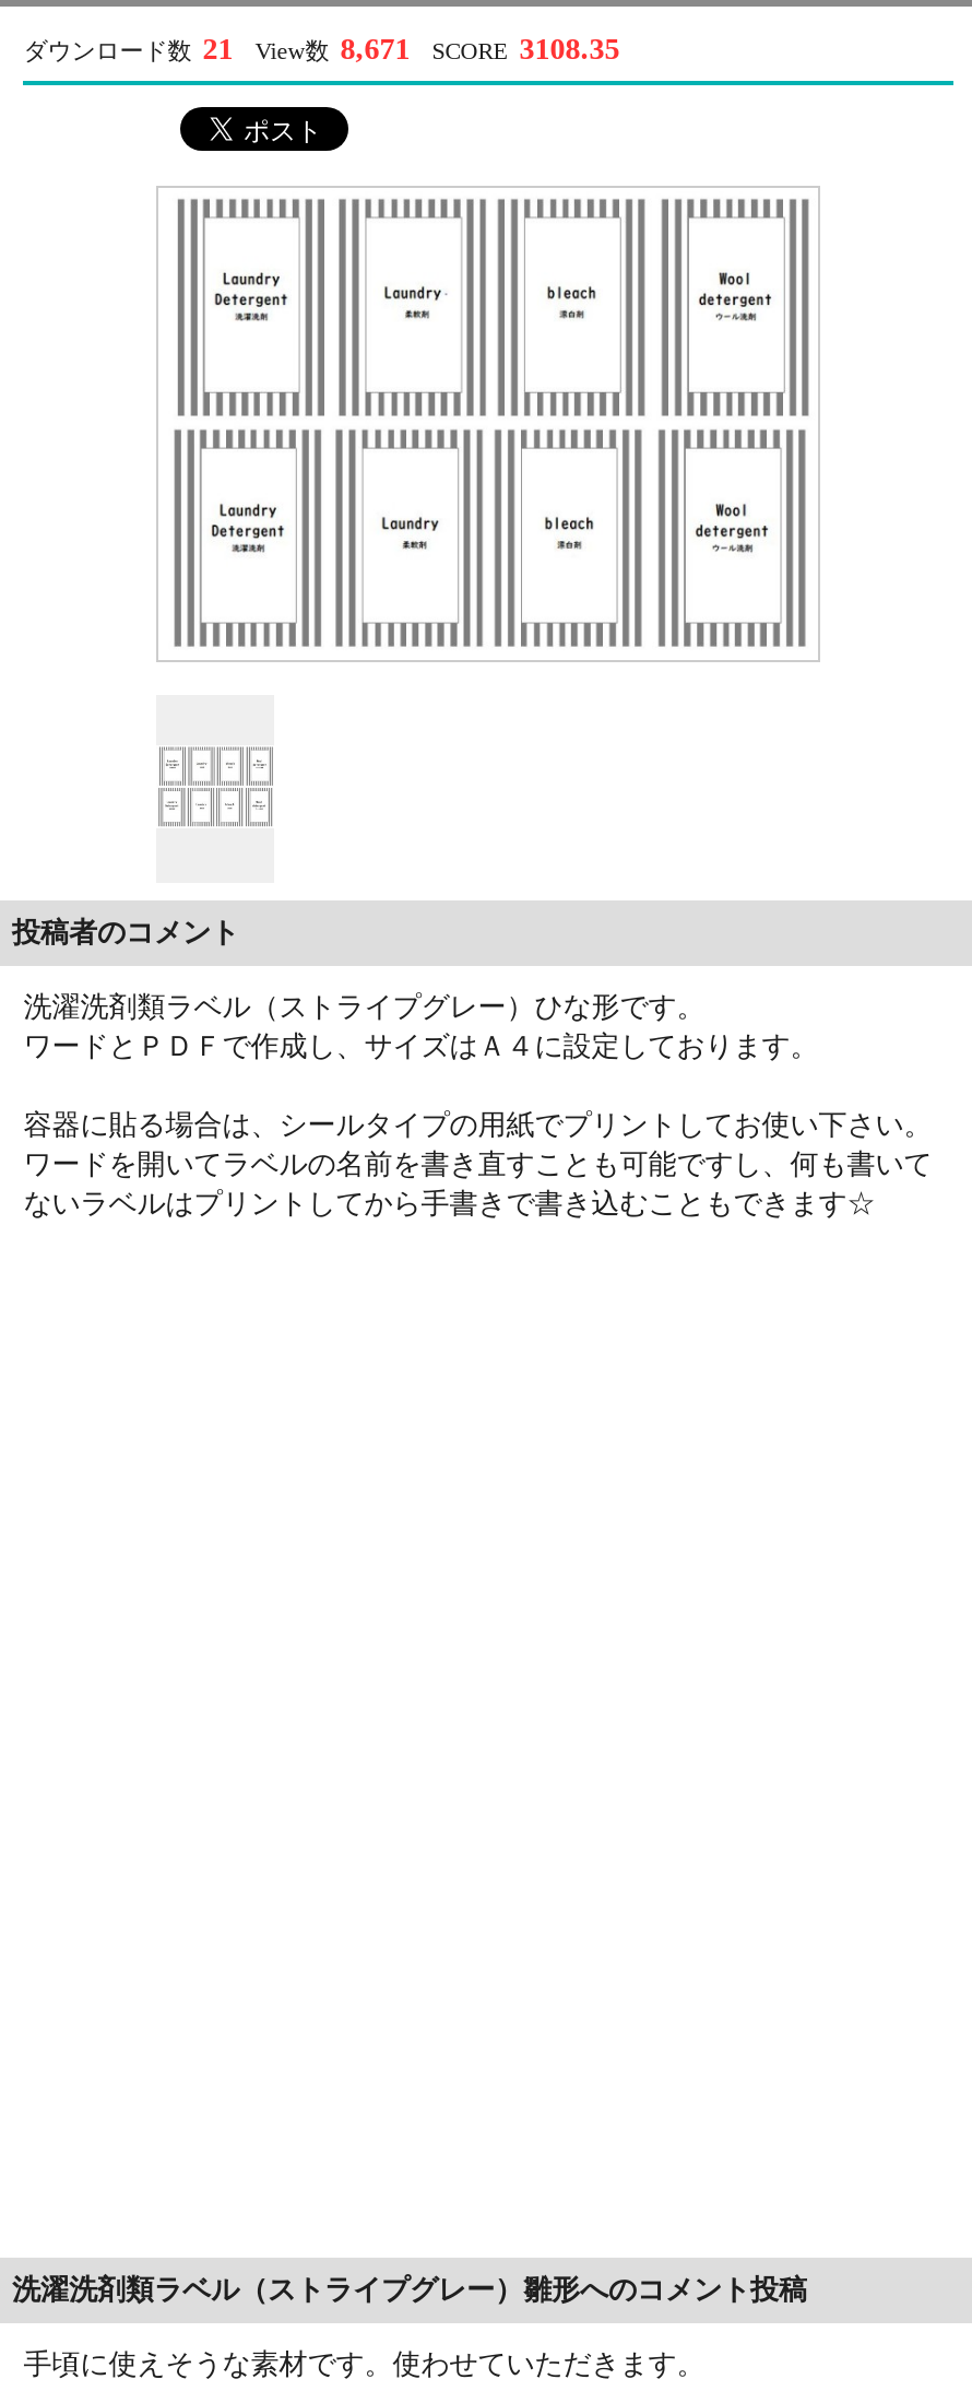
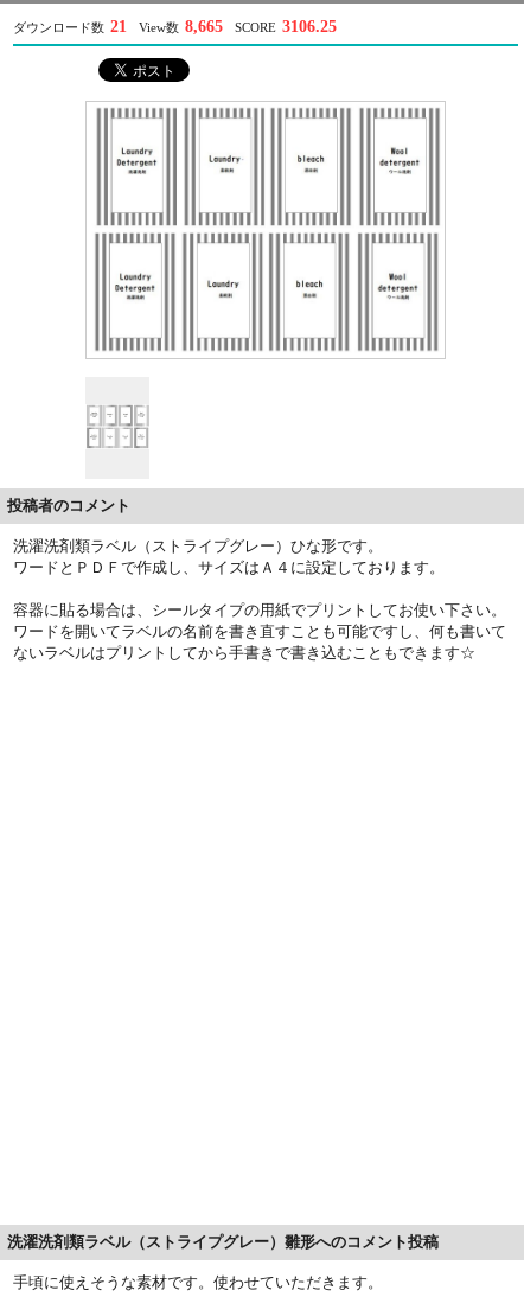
- View数 8,671
+ View数 8,665

- SCORE 3108.35
+ SCORE 3106.25
